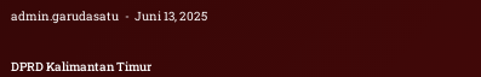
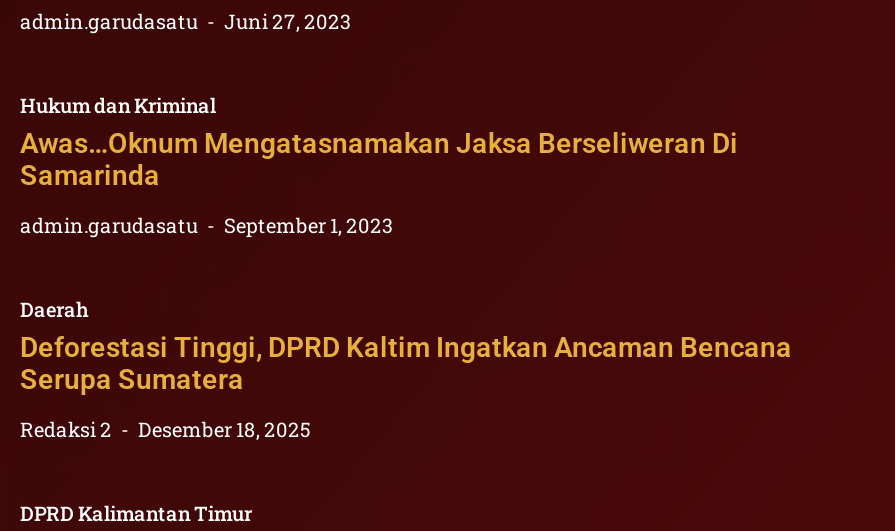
- Juni 13, 2025
+ Juni 27, 2023
+ Hukum dan Kriminal
+ Awas…Oknum Mengatasnamakan Jaksa Berseliweran Di
+ Samarinda
+ admin.garudasatu
+ September 1, 2023
+ Daerah
+ Deforestasi Tinggi, DPRD Kaltim Ingatkan Ancaman Bencana
+ Serupa Sumatera
+ Redaksi 2
+ Desember 18, 2025
